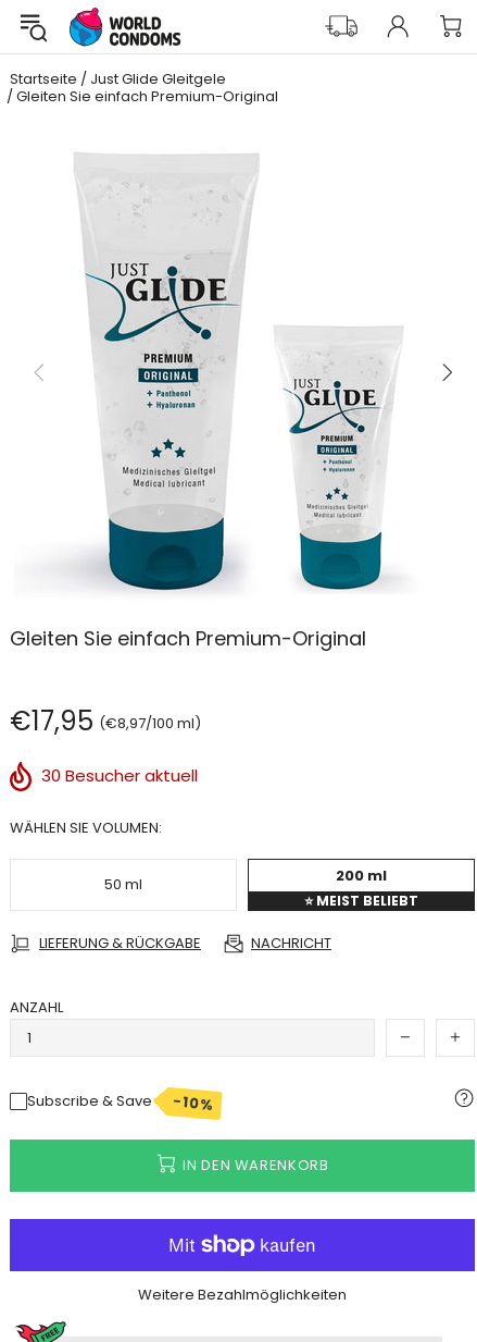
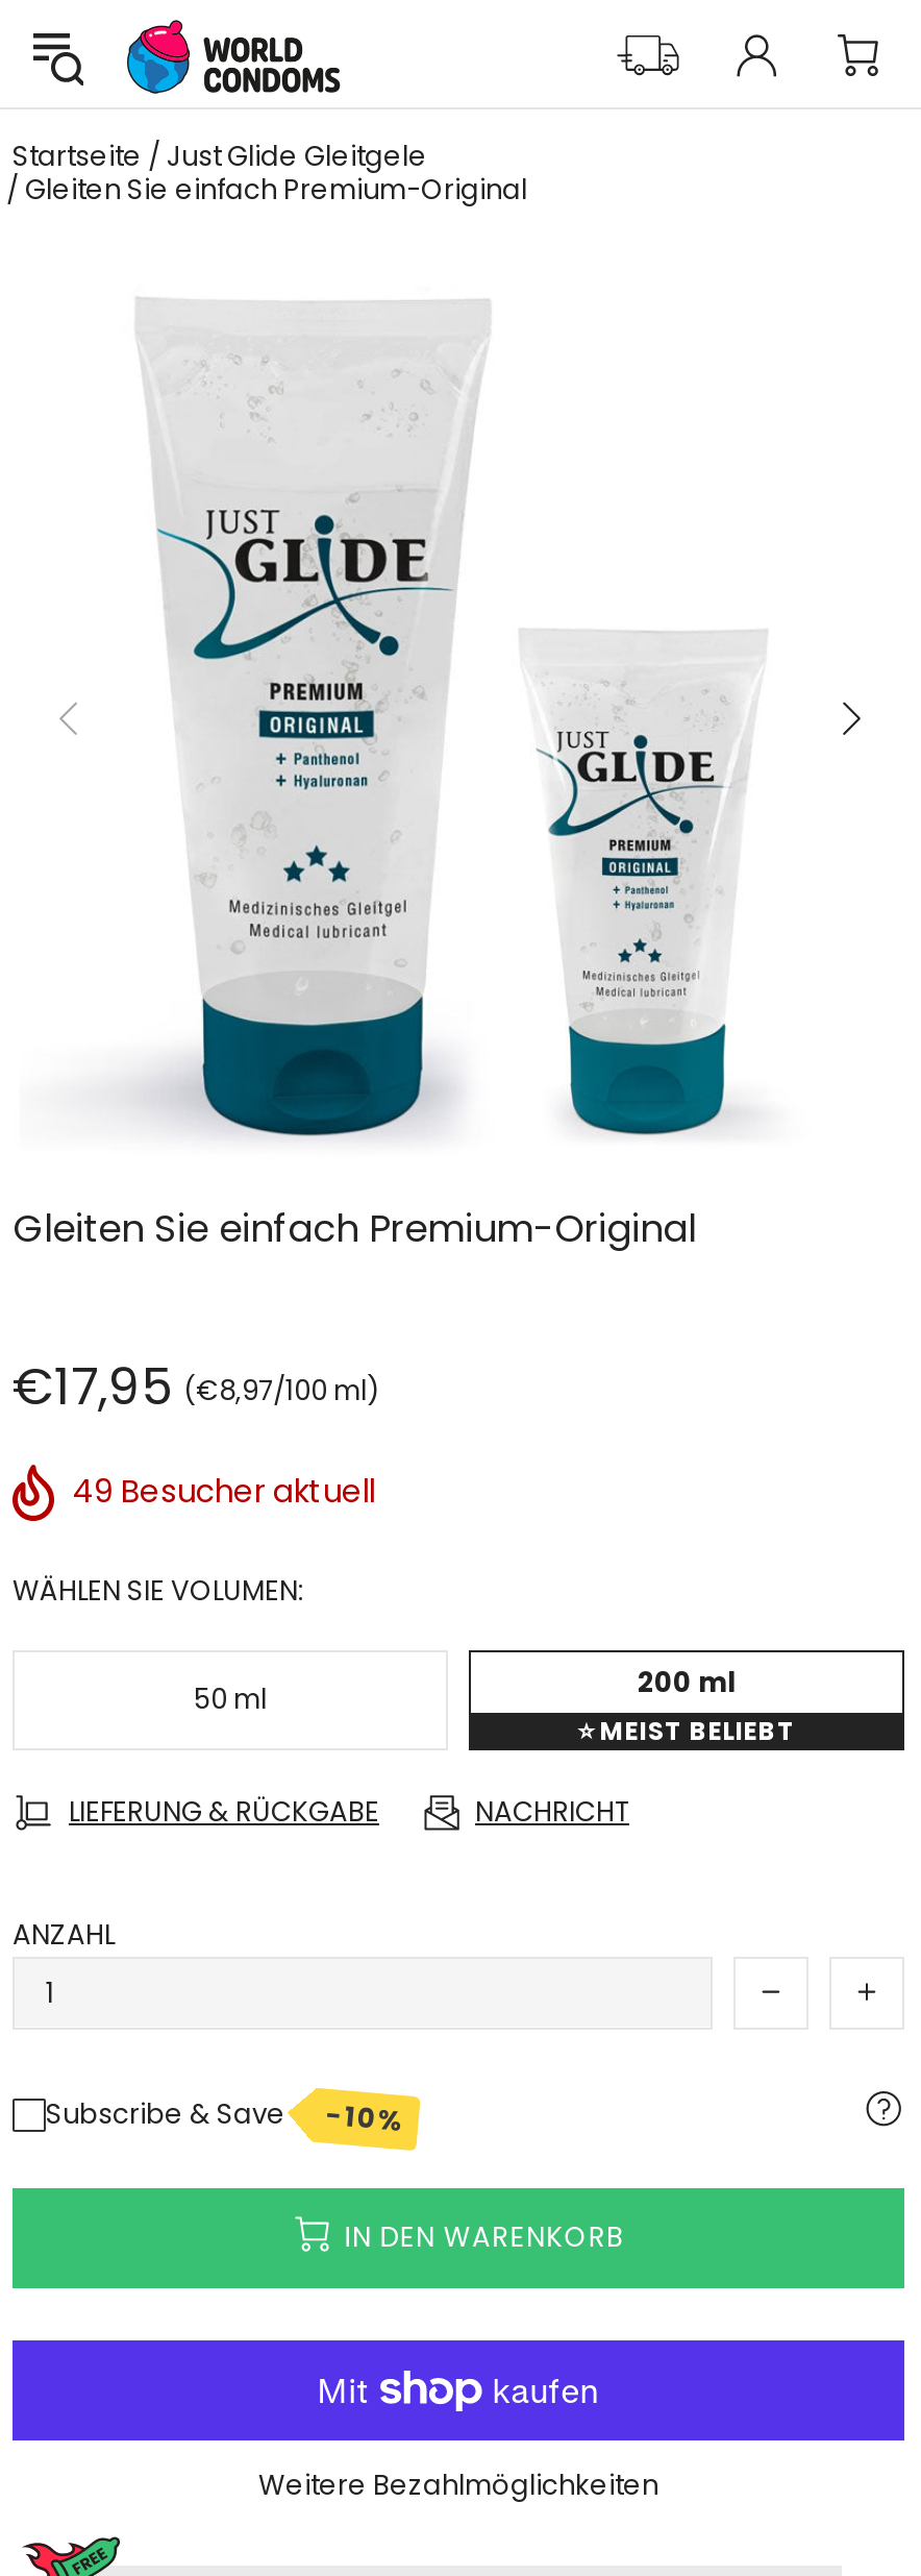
- 30 Besucher aktuell
+ 49 Besucher aktuell
